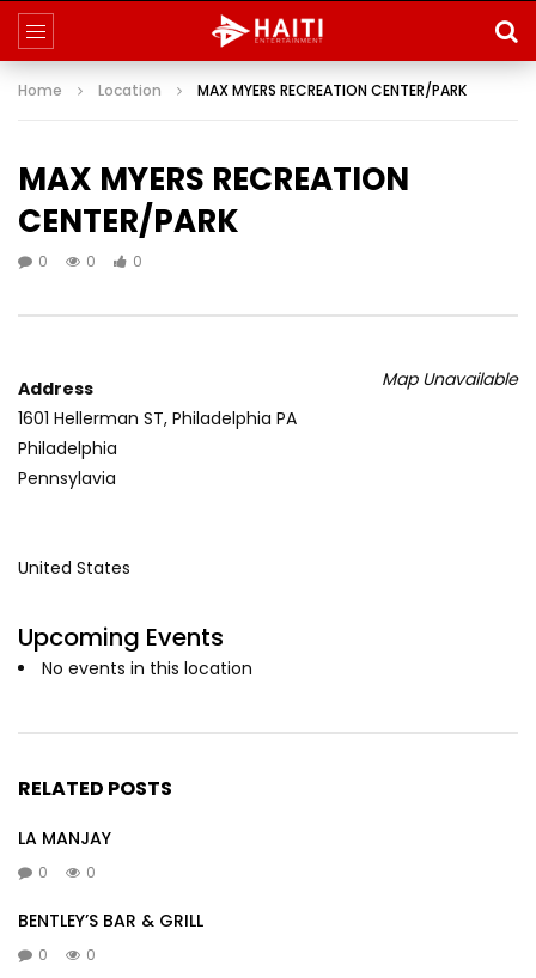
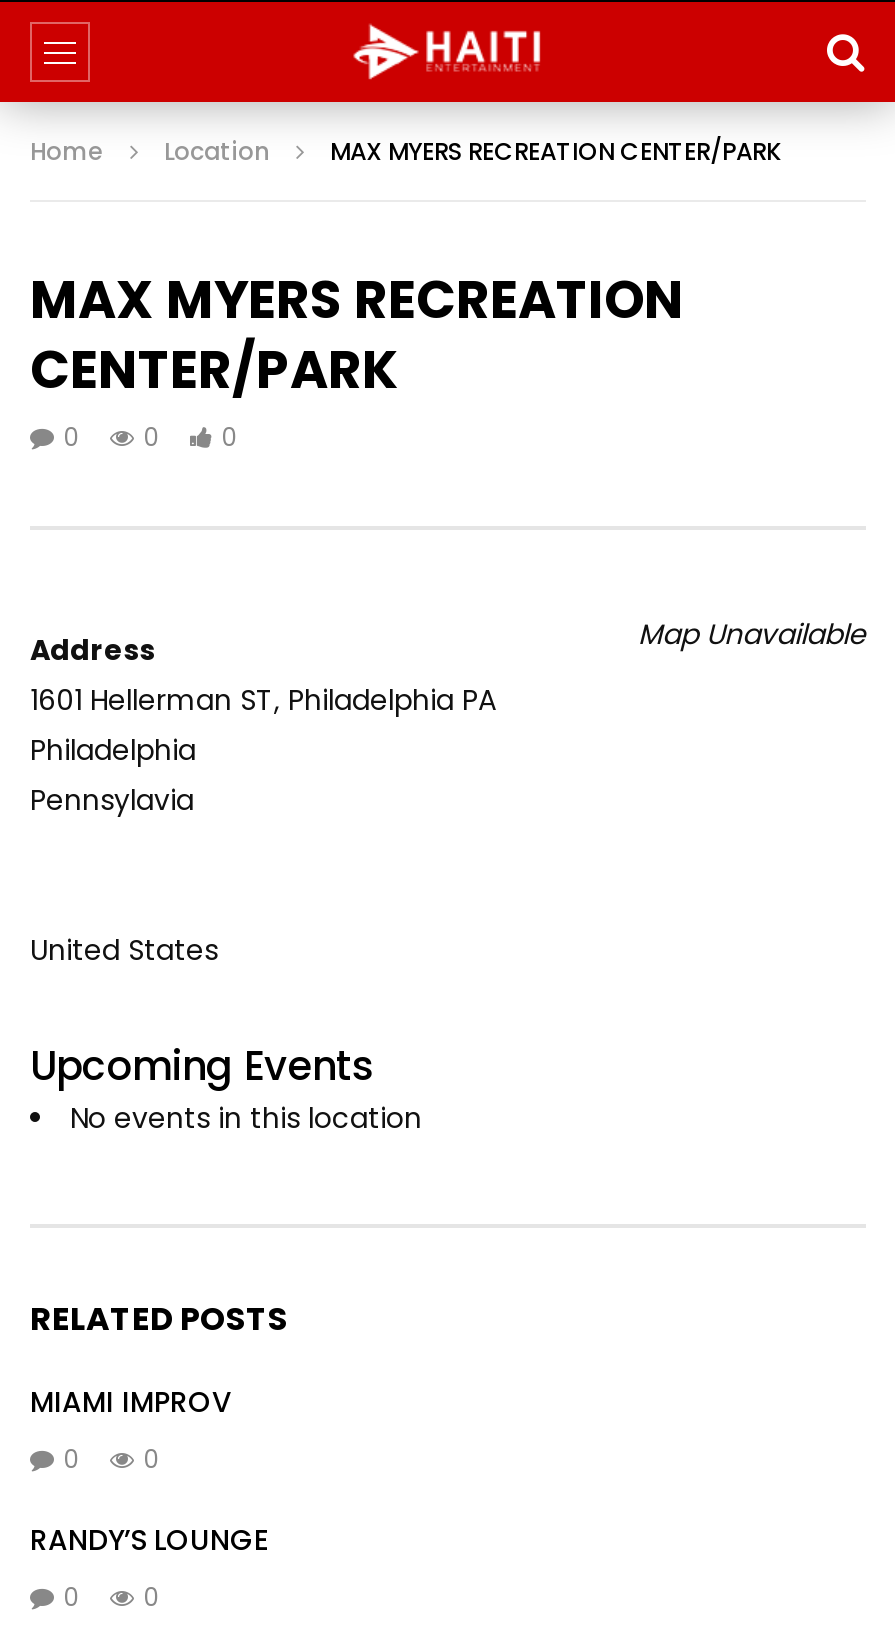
- LA MANJAY
+ MIAMI IMPROV

- BENTLEY’S BAR & GRILL
+ RANDY’S LOUNGE
